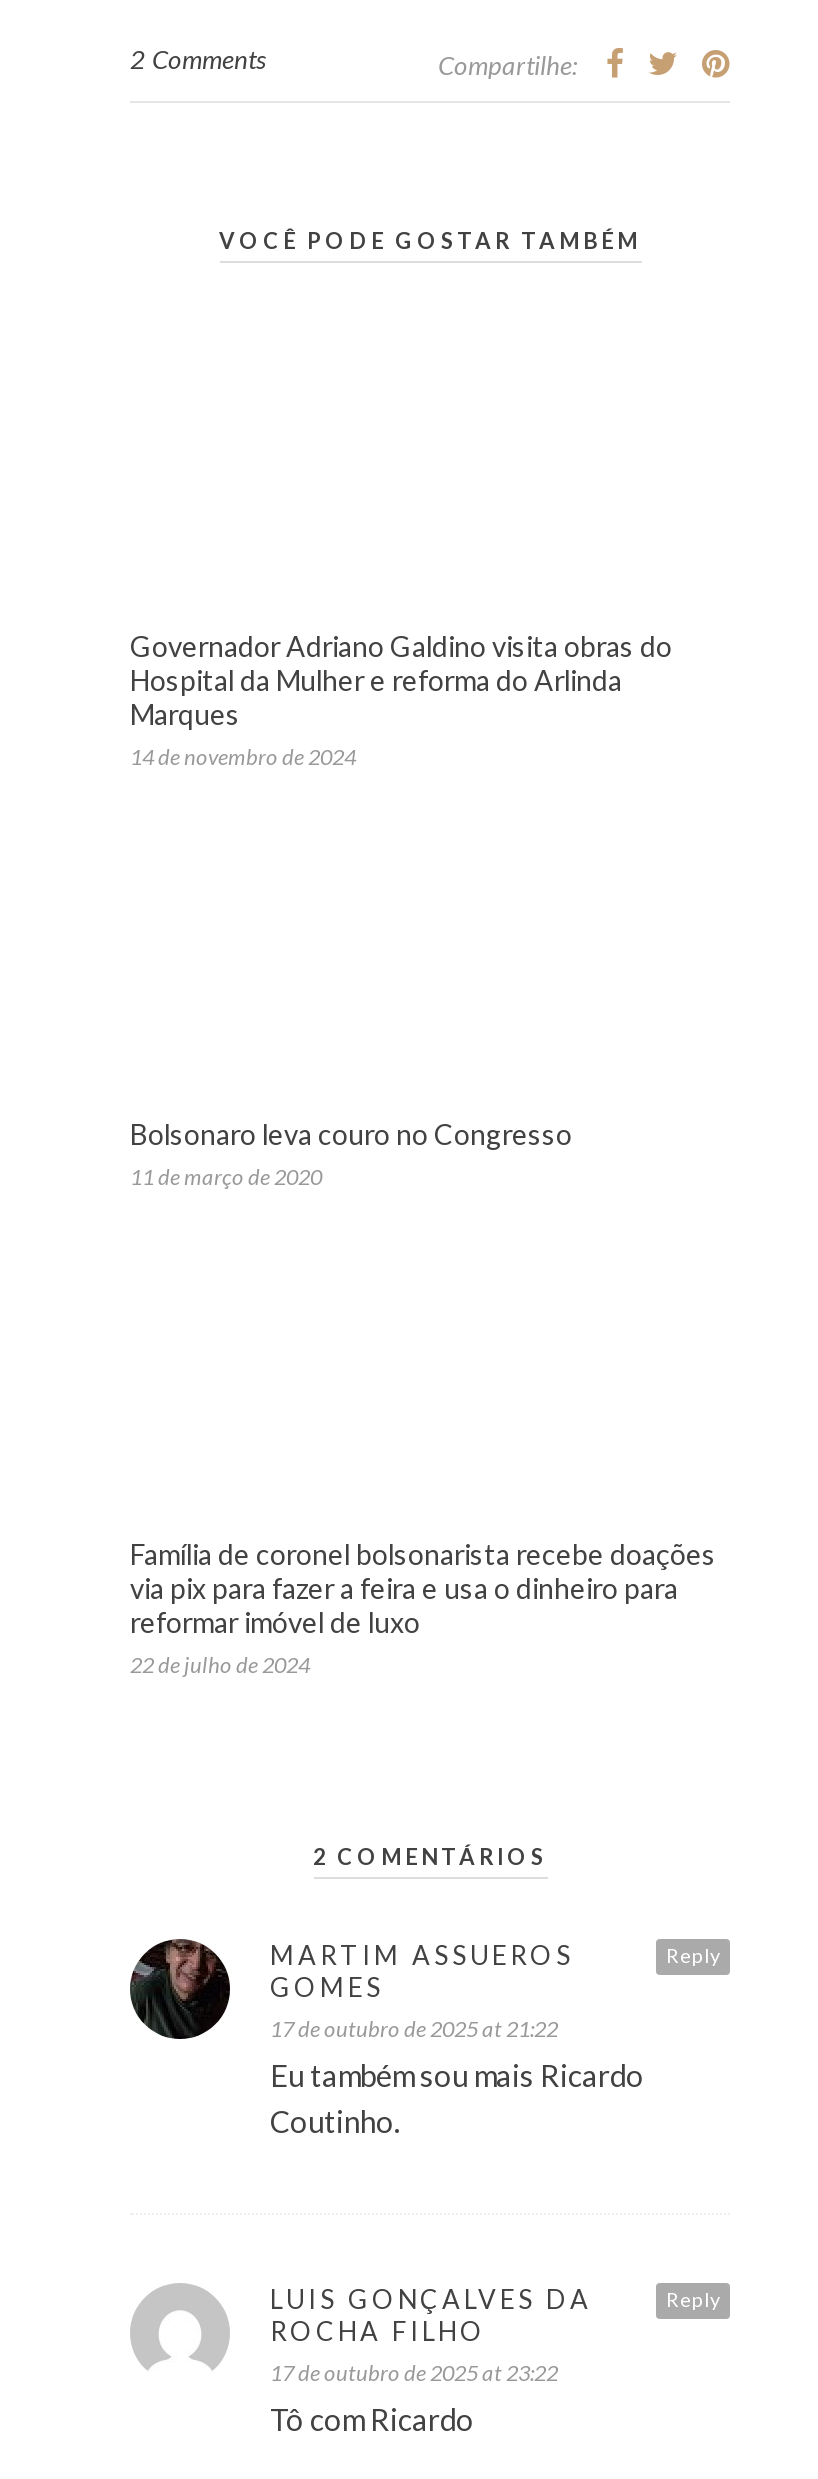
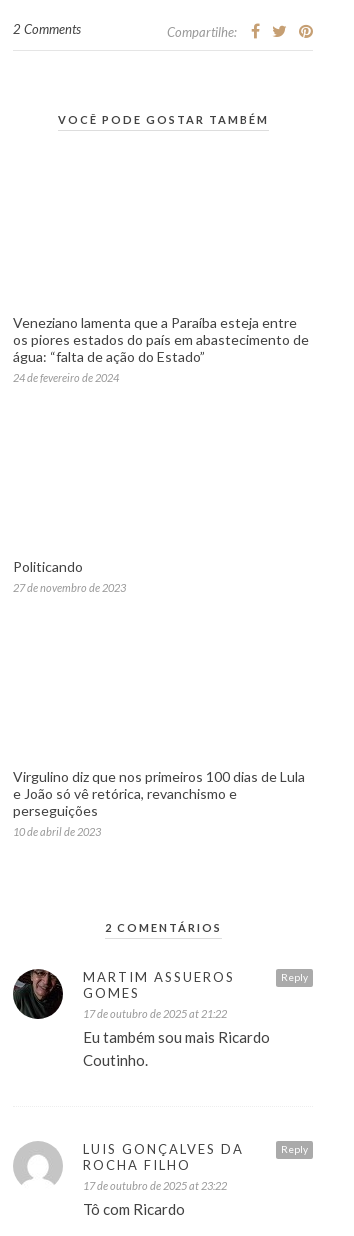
- Governador Adriano Galdino visita obras do
- Hospital da Mulher e reforma do Arlinda
- Marques
- 14 de novembro de 2024
+ Veneziano lamenta que a Paraíba esteja entre
+ os piores estados do país em abastecimento de
+ água: “falta de ação do Estado”
+ 24 de fevereiro de 2024

- Bolsonaro leva couro no Congresso
- 11 de março de 2020
+ Politicando
+ 27 de novembro de 2023

- Família de coronel bolsonarista recebe doações
- via pix para fazer a feira e usa o dinheiro para
- reformar imóvel de luxo
- 22 de julho de 2024
+ Virgulino diz que nos primeiros 100 dias de Lula
+ e João só vê retórica, revanchismo e
+ perseguições
+ 10 de abril de 2023
